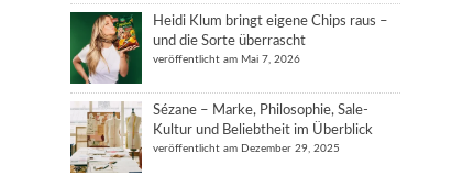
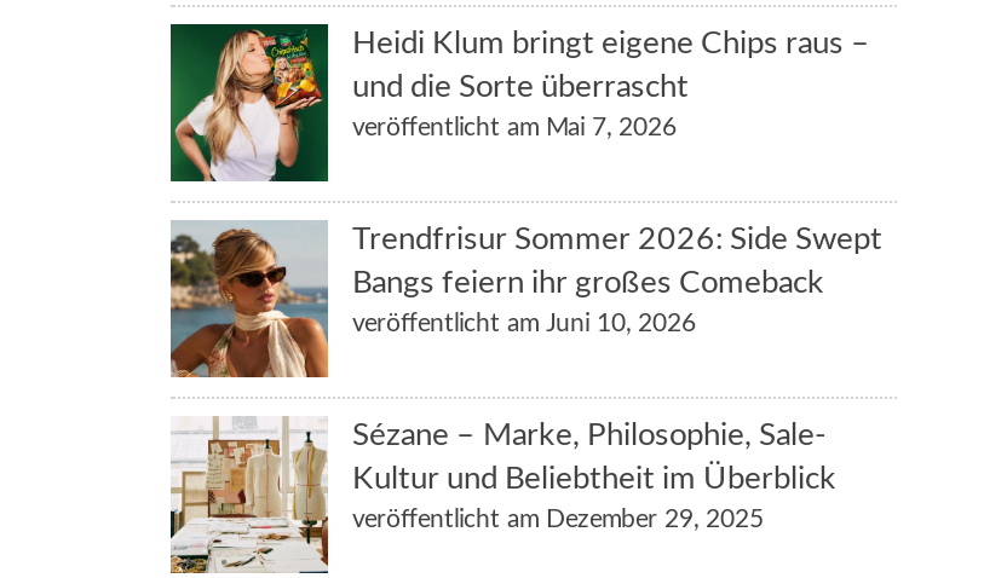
+ [image]
+ Trendfrisur Sommer 2026: Side Swept
+ Bangs feiern ihr großes Comeback
+ veröffentlicht am Juni 10, 2026
